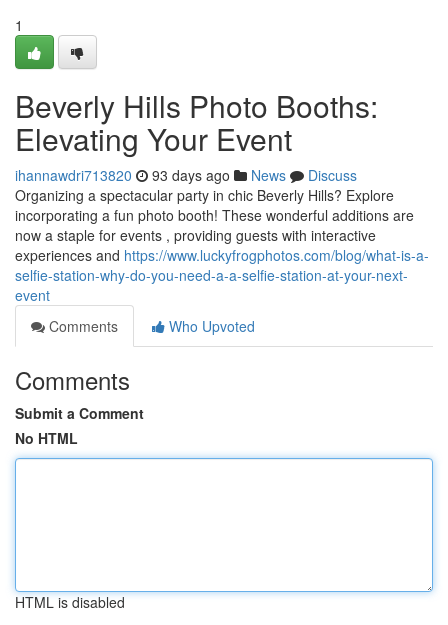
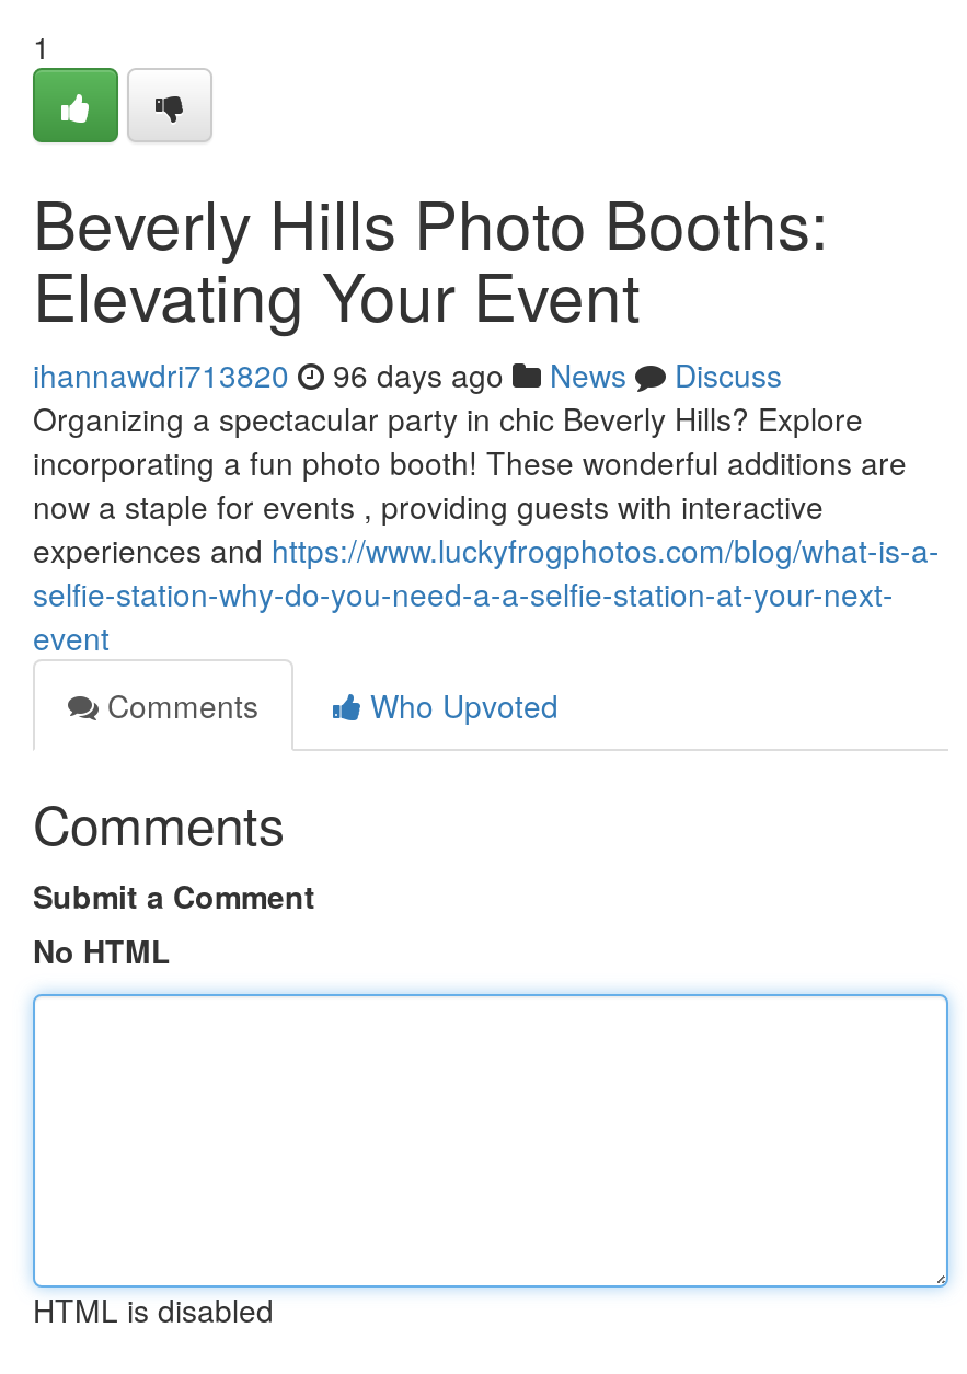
- ihannawdri713820 93 days ago News Discuss
+ ihannawdri713820 96 days ago News Discuss
